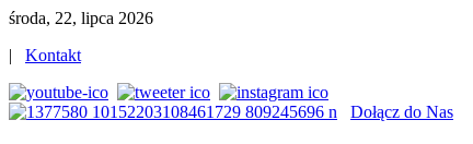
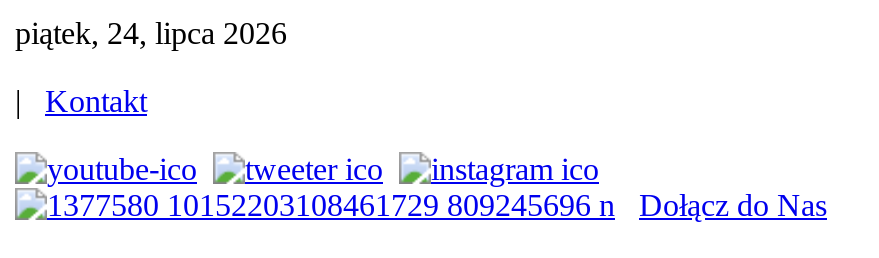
- środa, 22, lipca 2026
+ piątek, 24, lipca 2026
